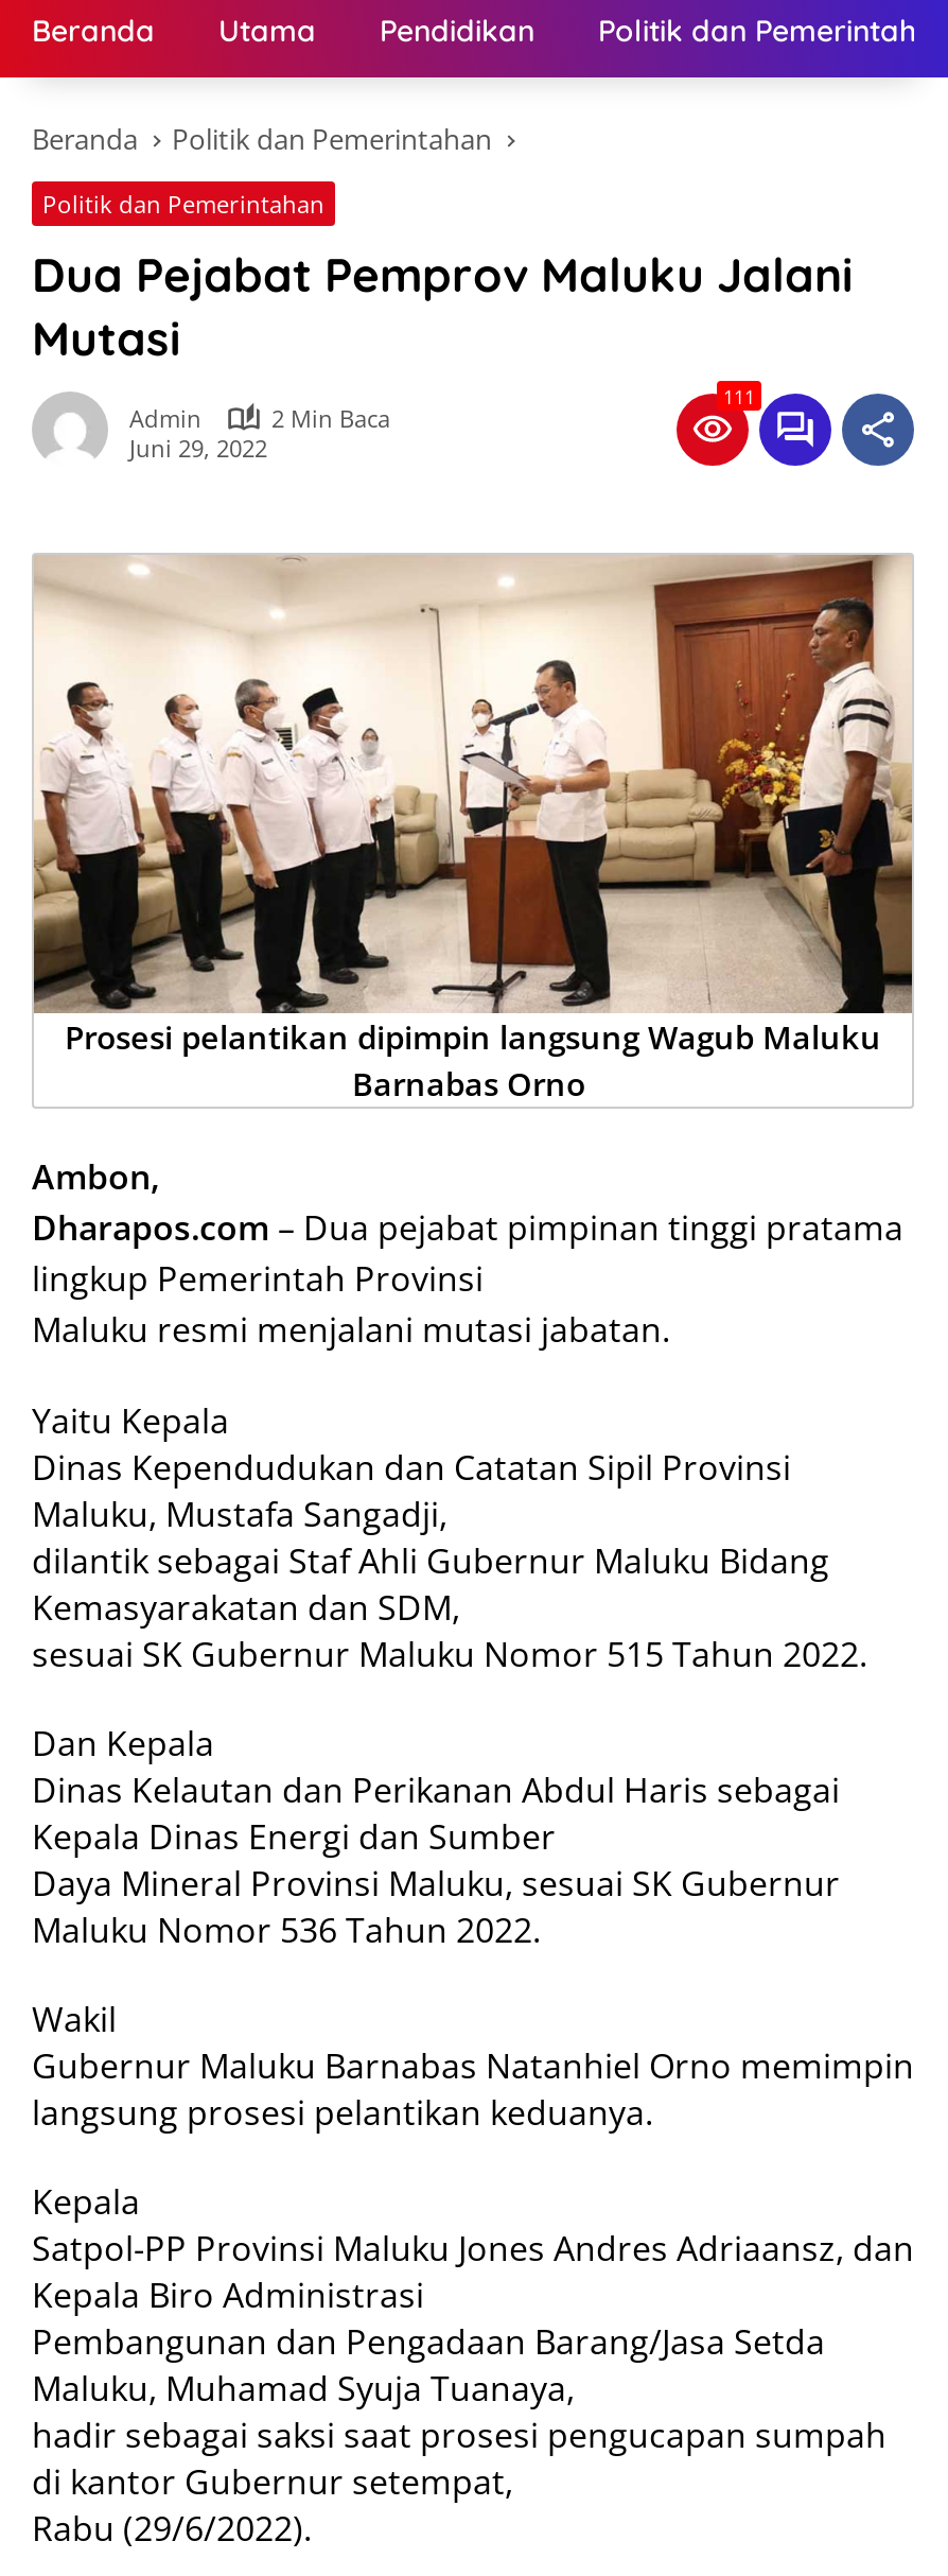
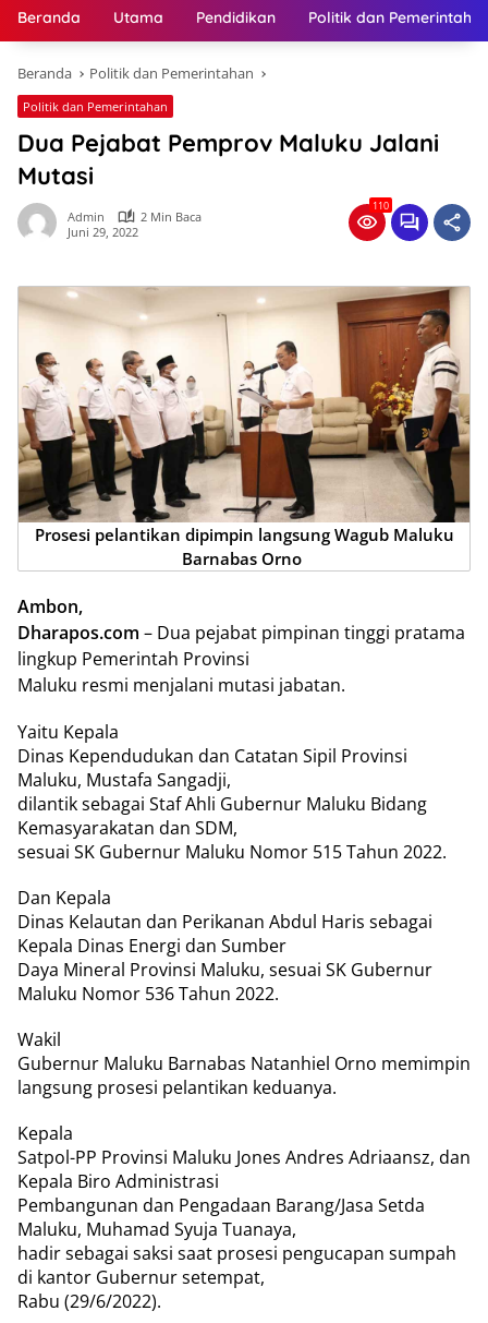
- 111
+ 110
